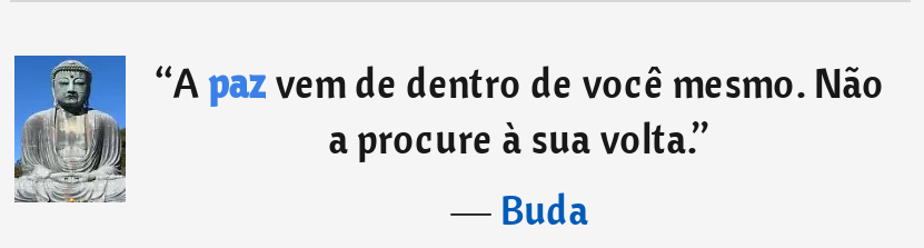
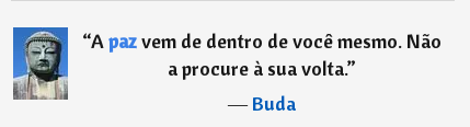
- [image]
+ [image]
